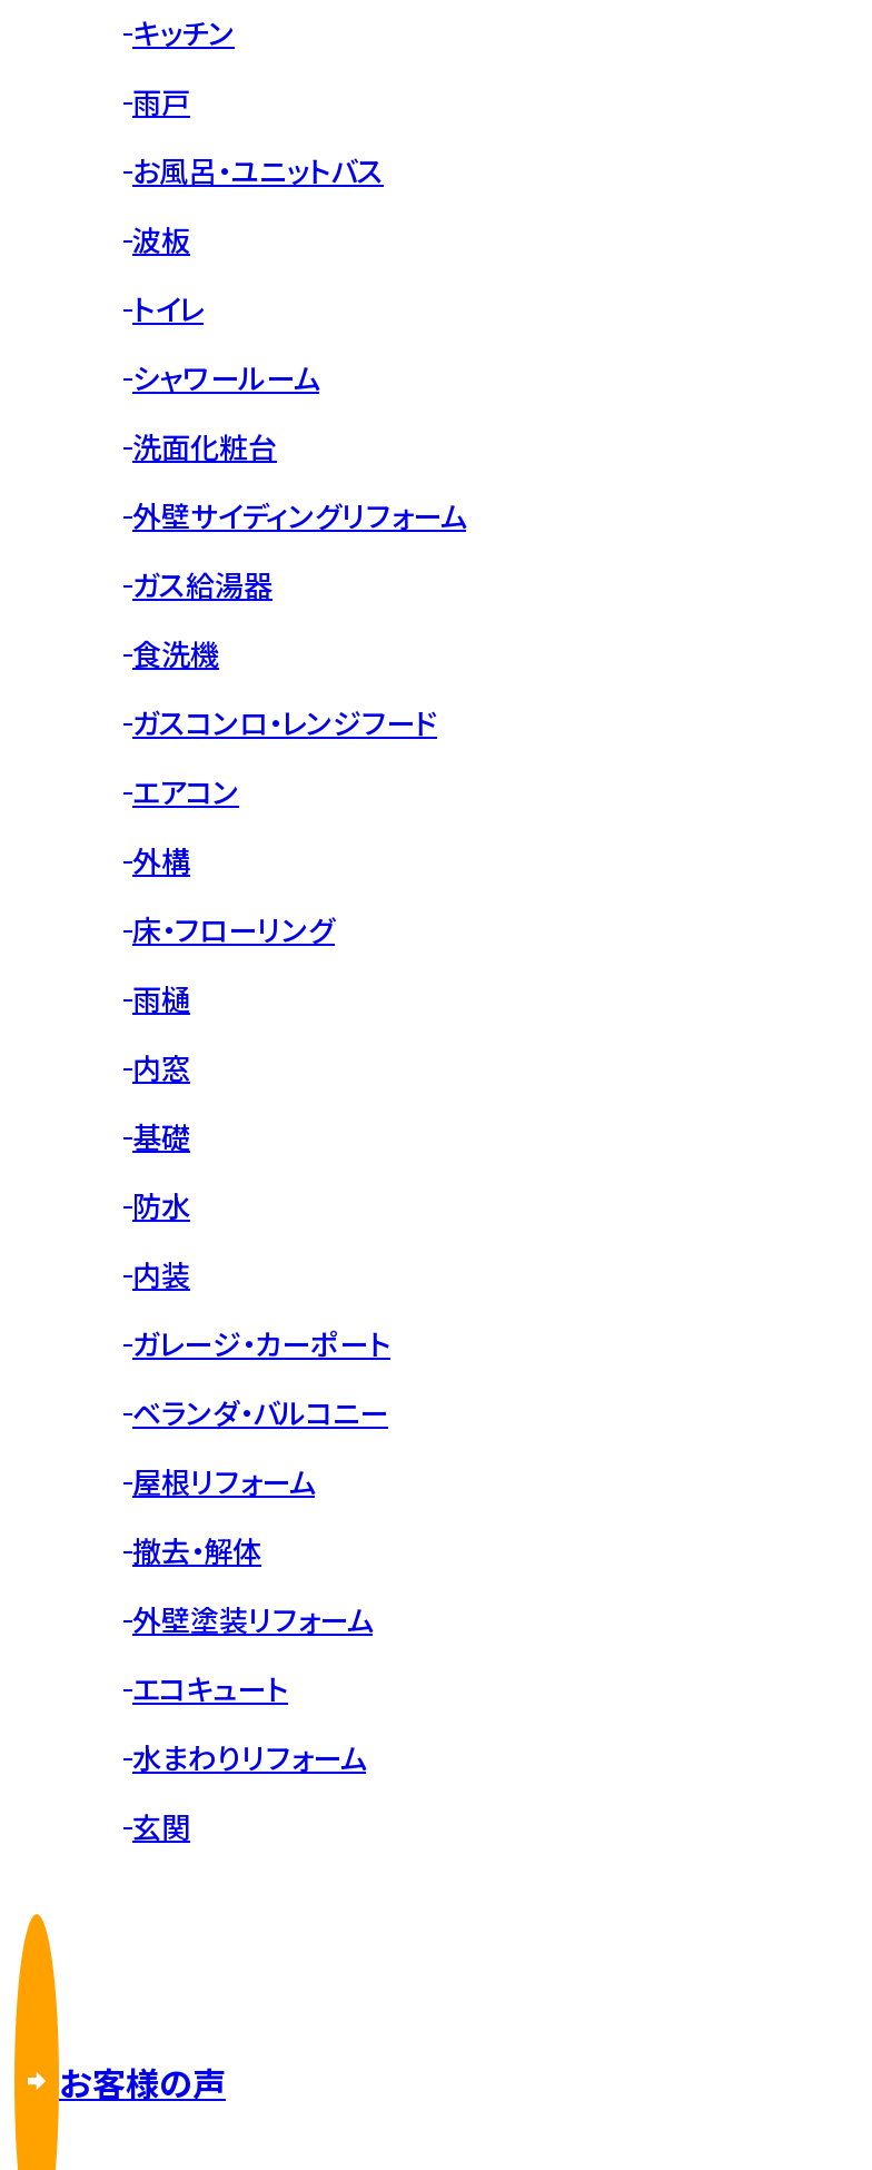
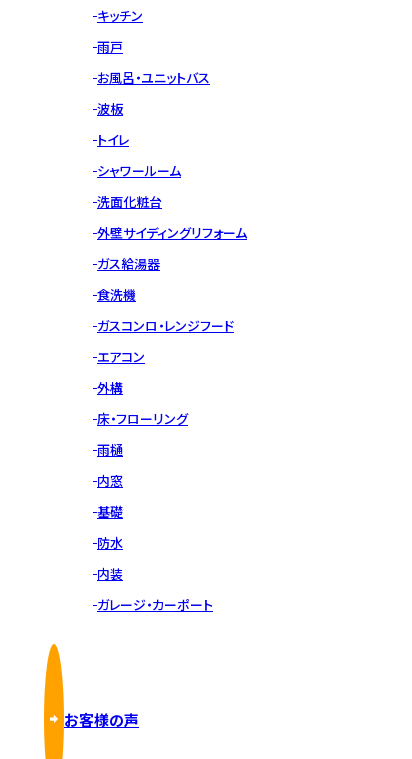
- ベランダ・バルコニー
- 屋根リフォーム
- 撤去・解体
- 外壁塗装リフォーム
- エコキュート
- 水まわりリフォーム
- 玄関
